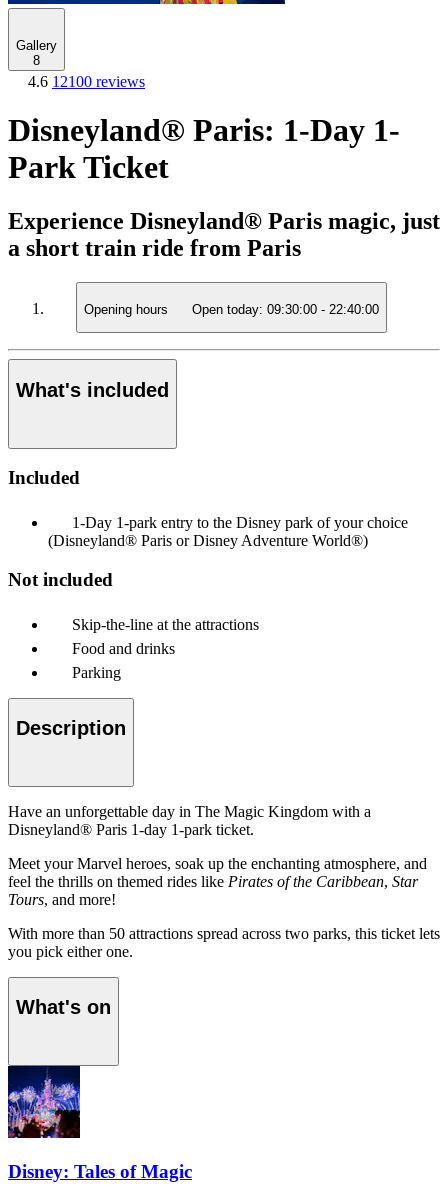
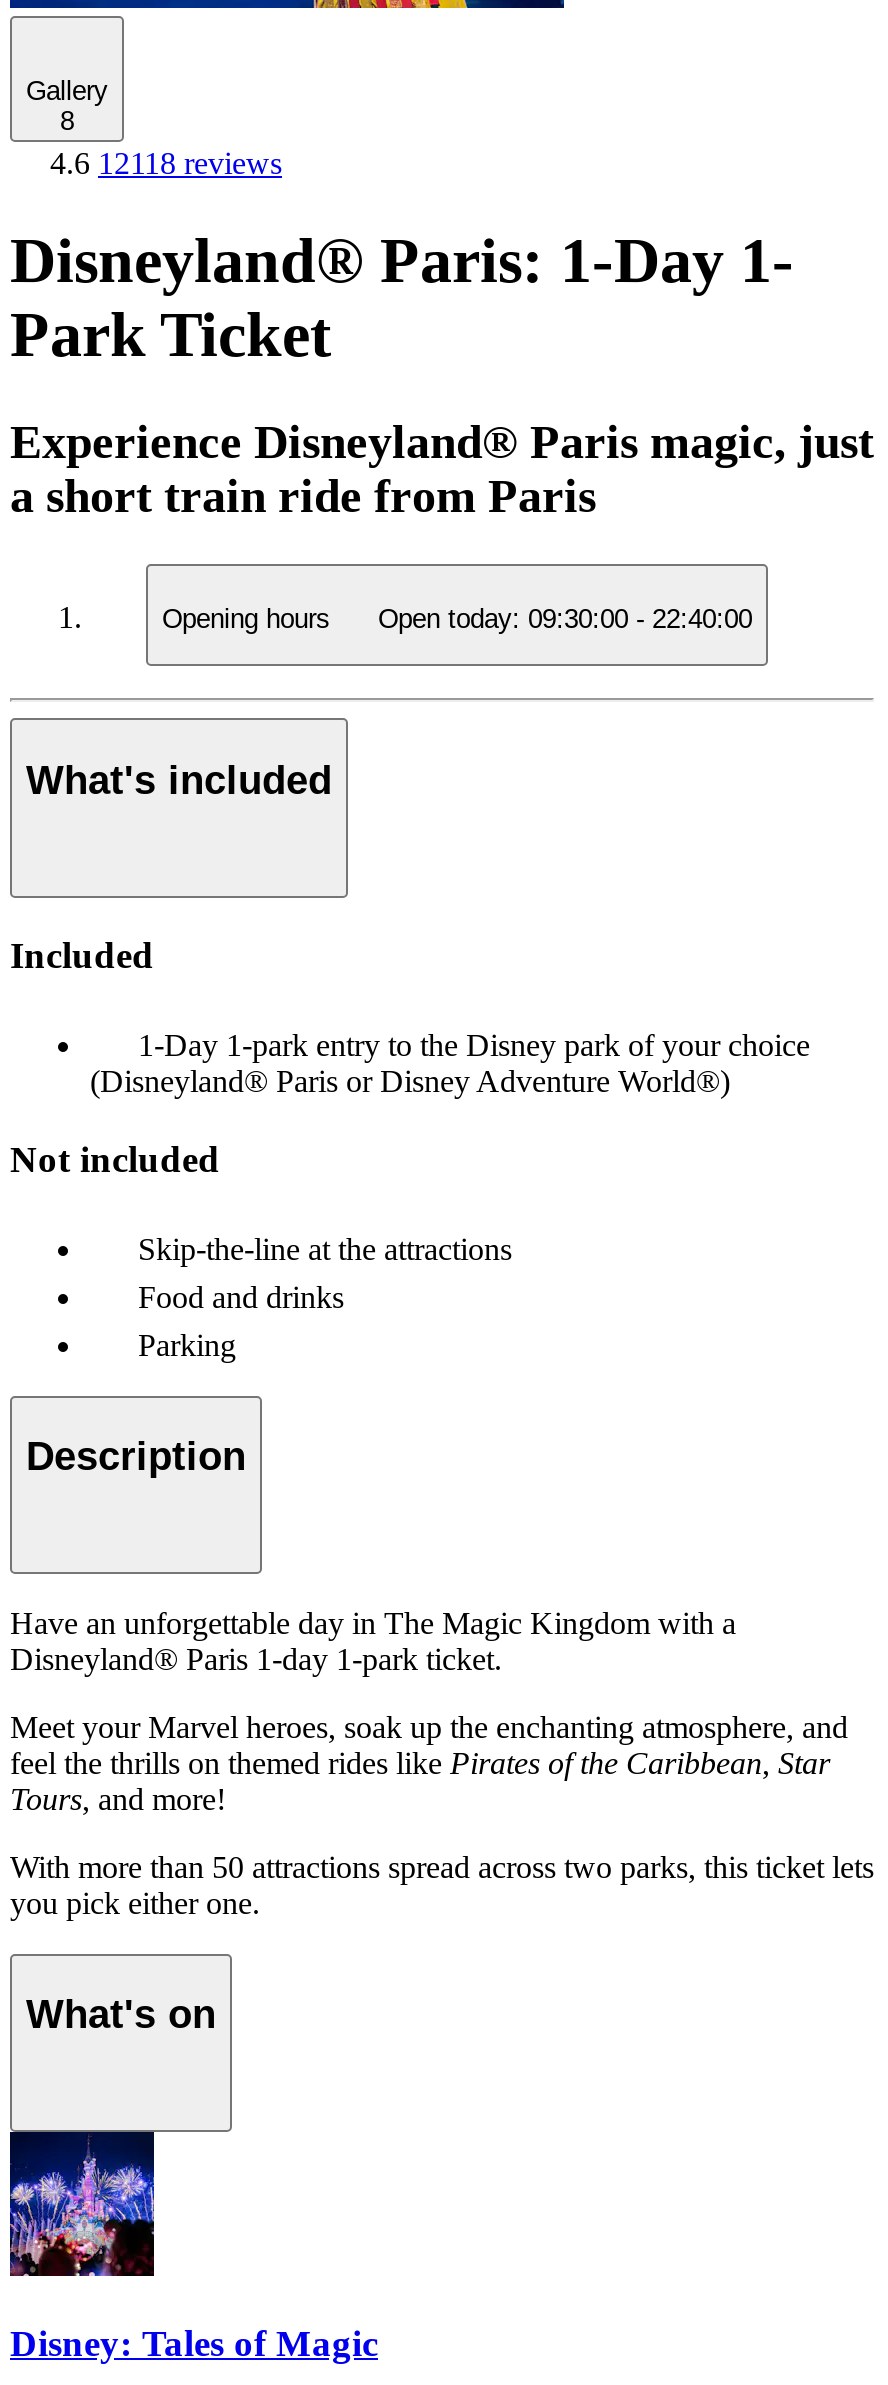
- 4.6 12100 reviews
+ 4.6 12118 reviews
